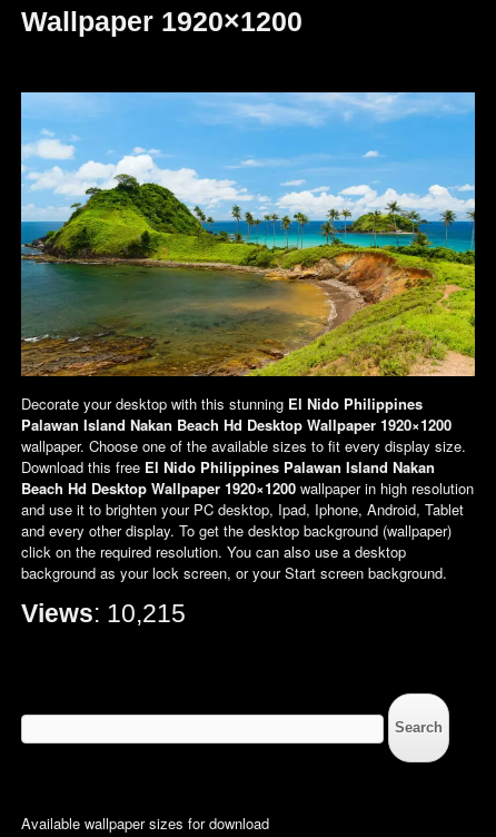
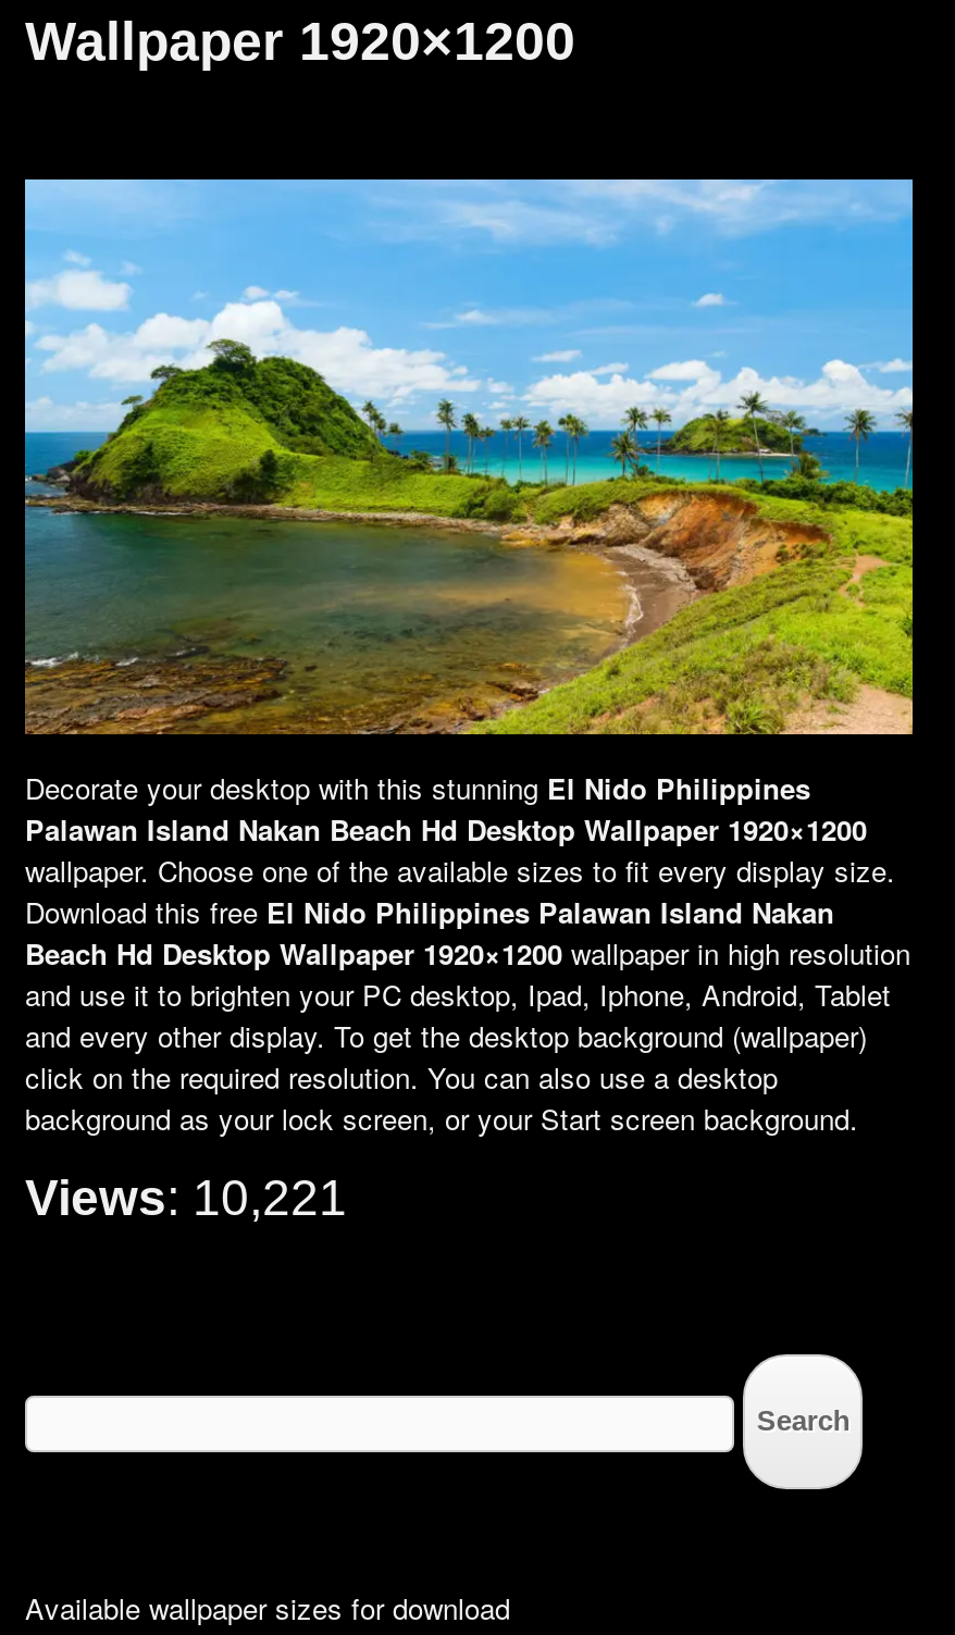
- Views: 10,215
+ Views: 10,221
